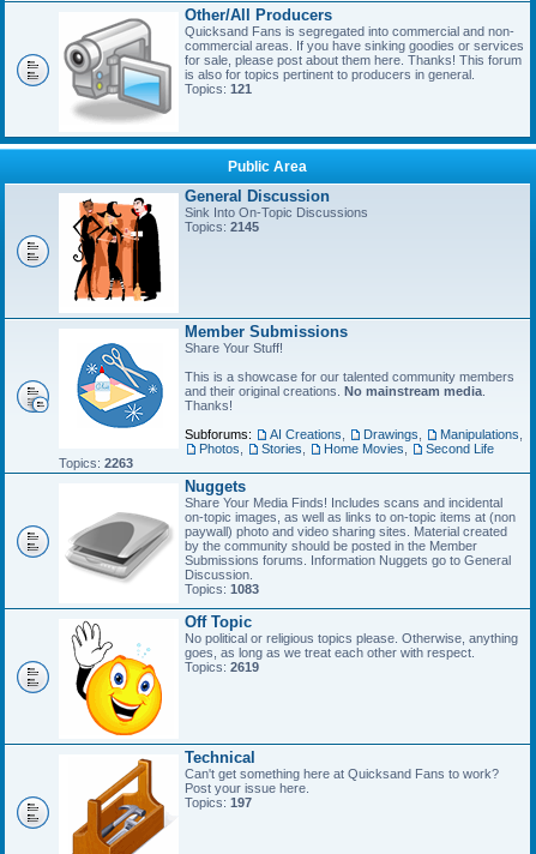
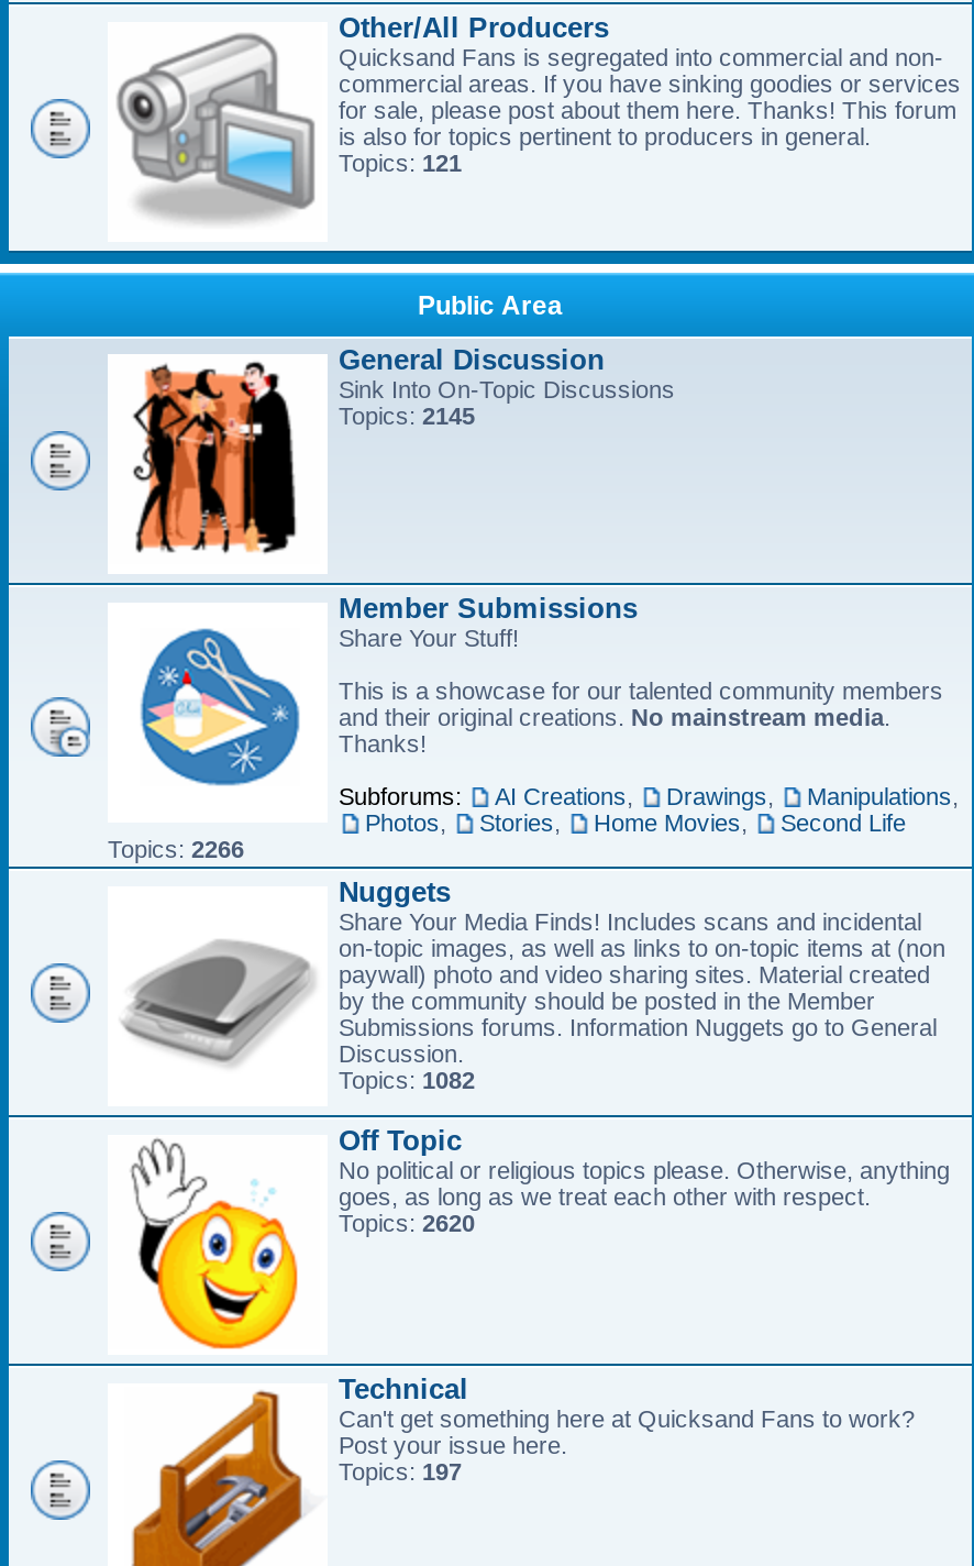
- Topics: 2263
+ Topics: 2266

- Topics: 1083
+ Topics: 1082

- Topics: 2619
+ Topics: 2620
